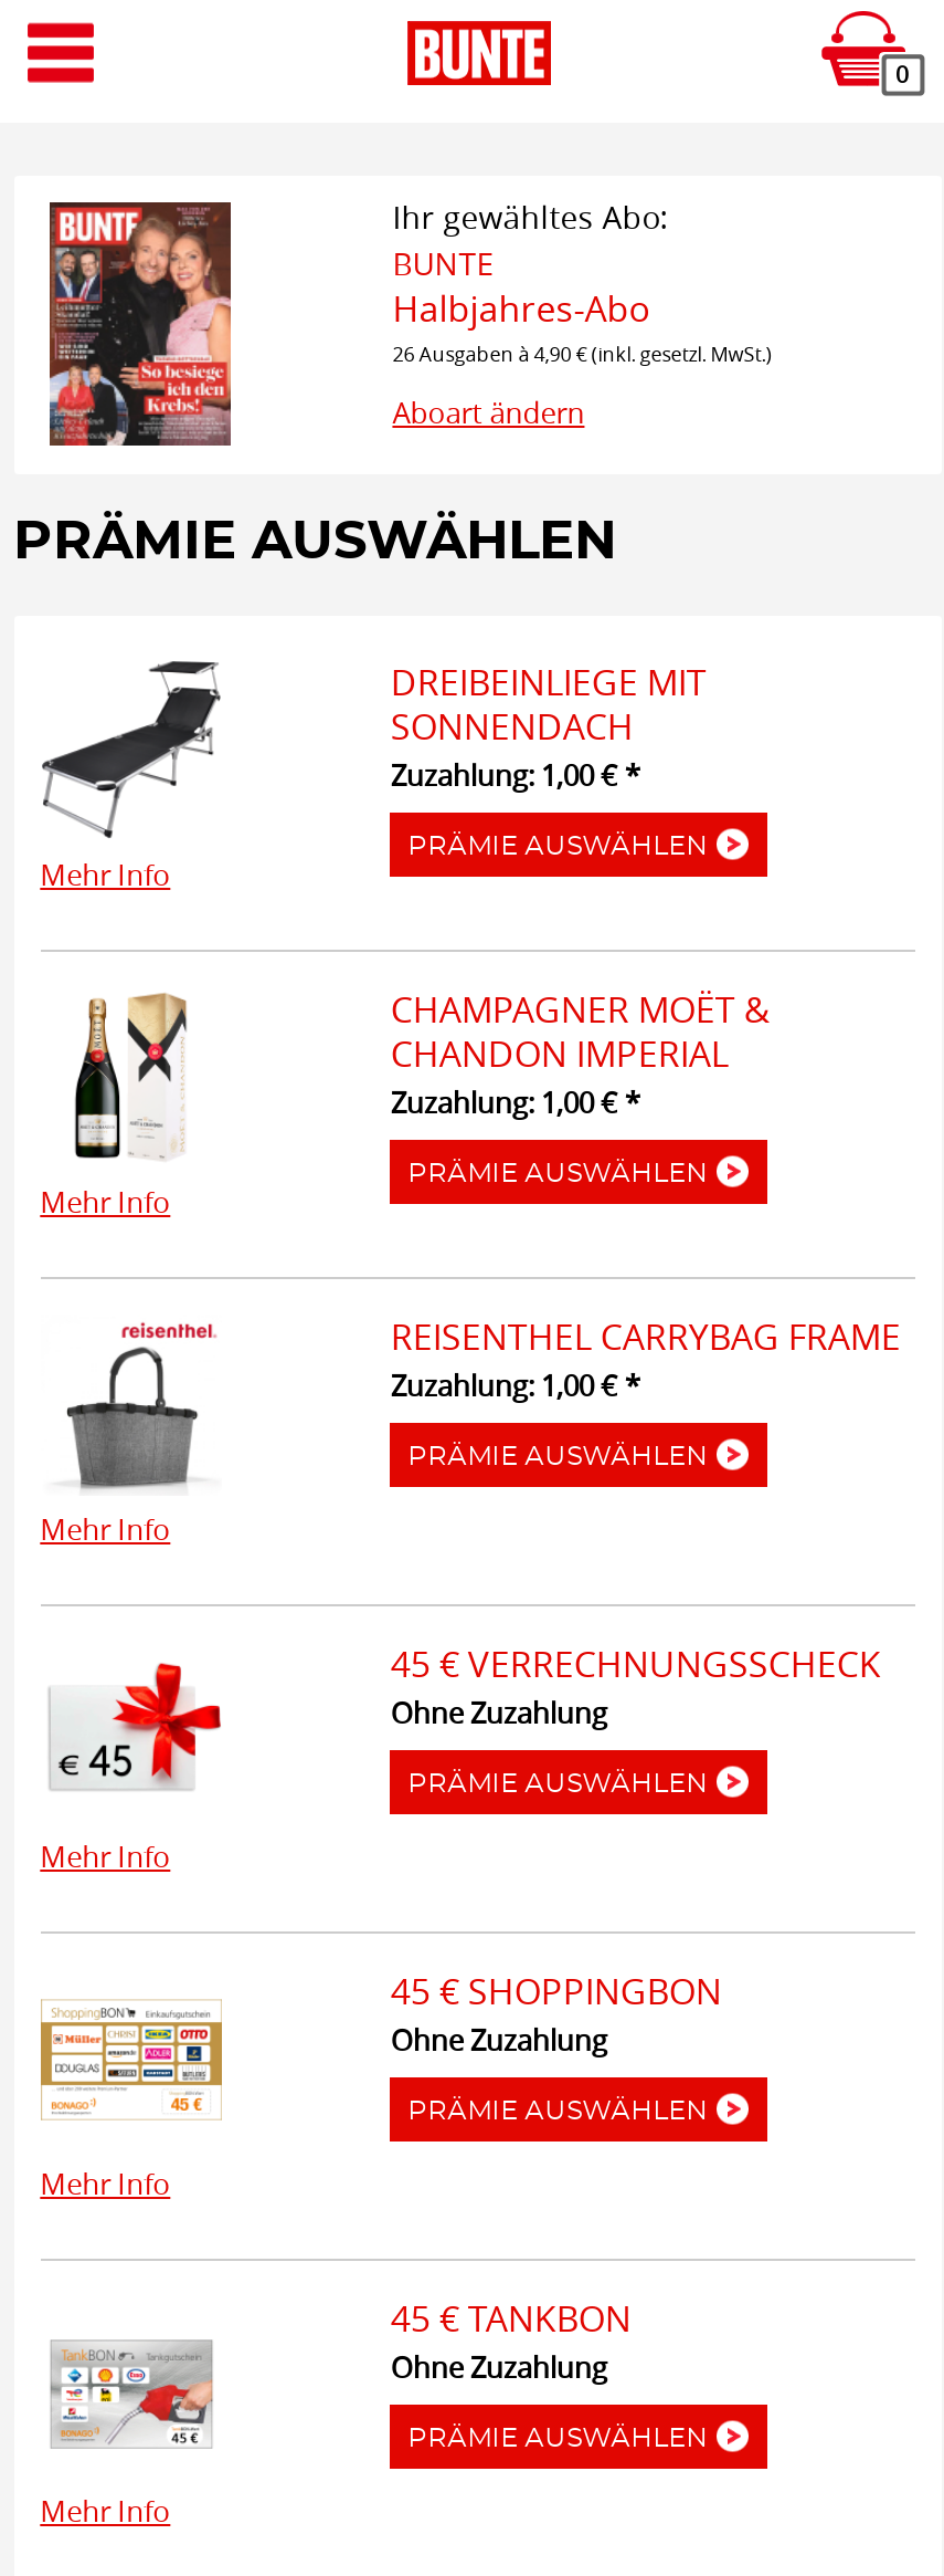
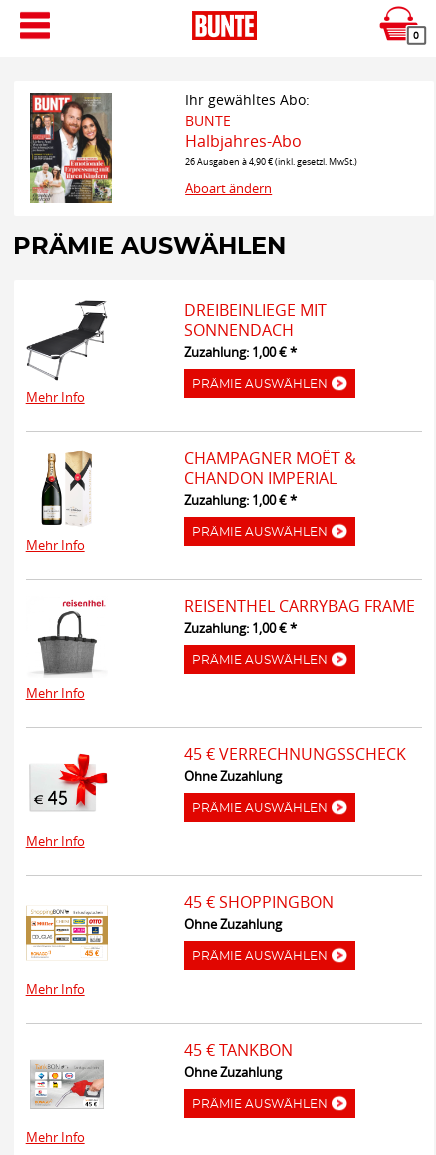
- [image]
+ [image]
